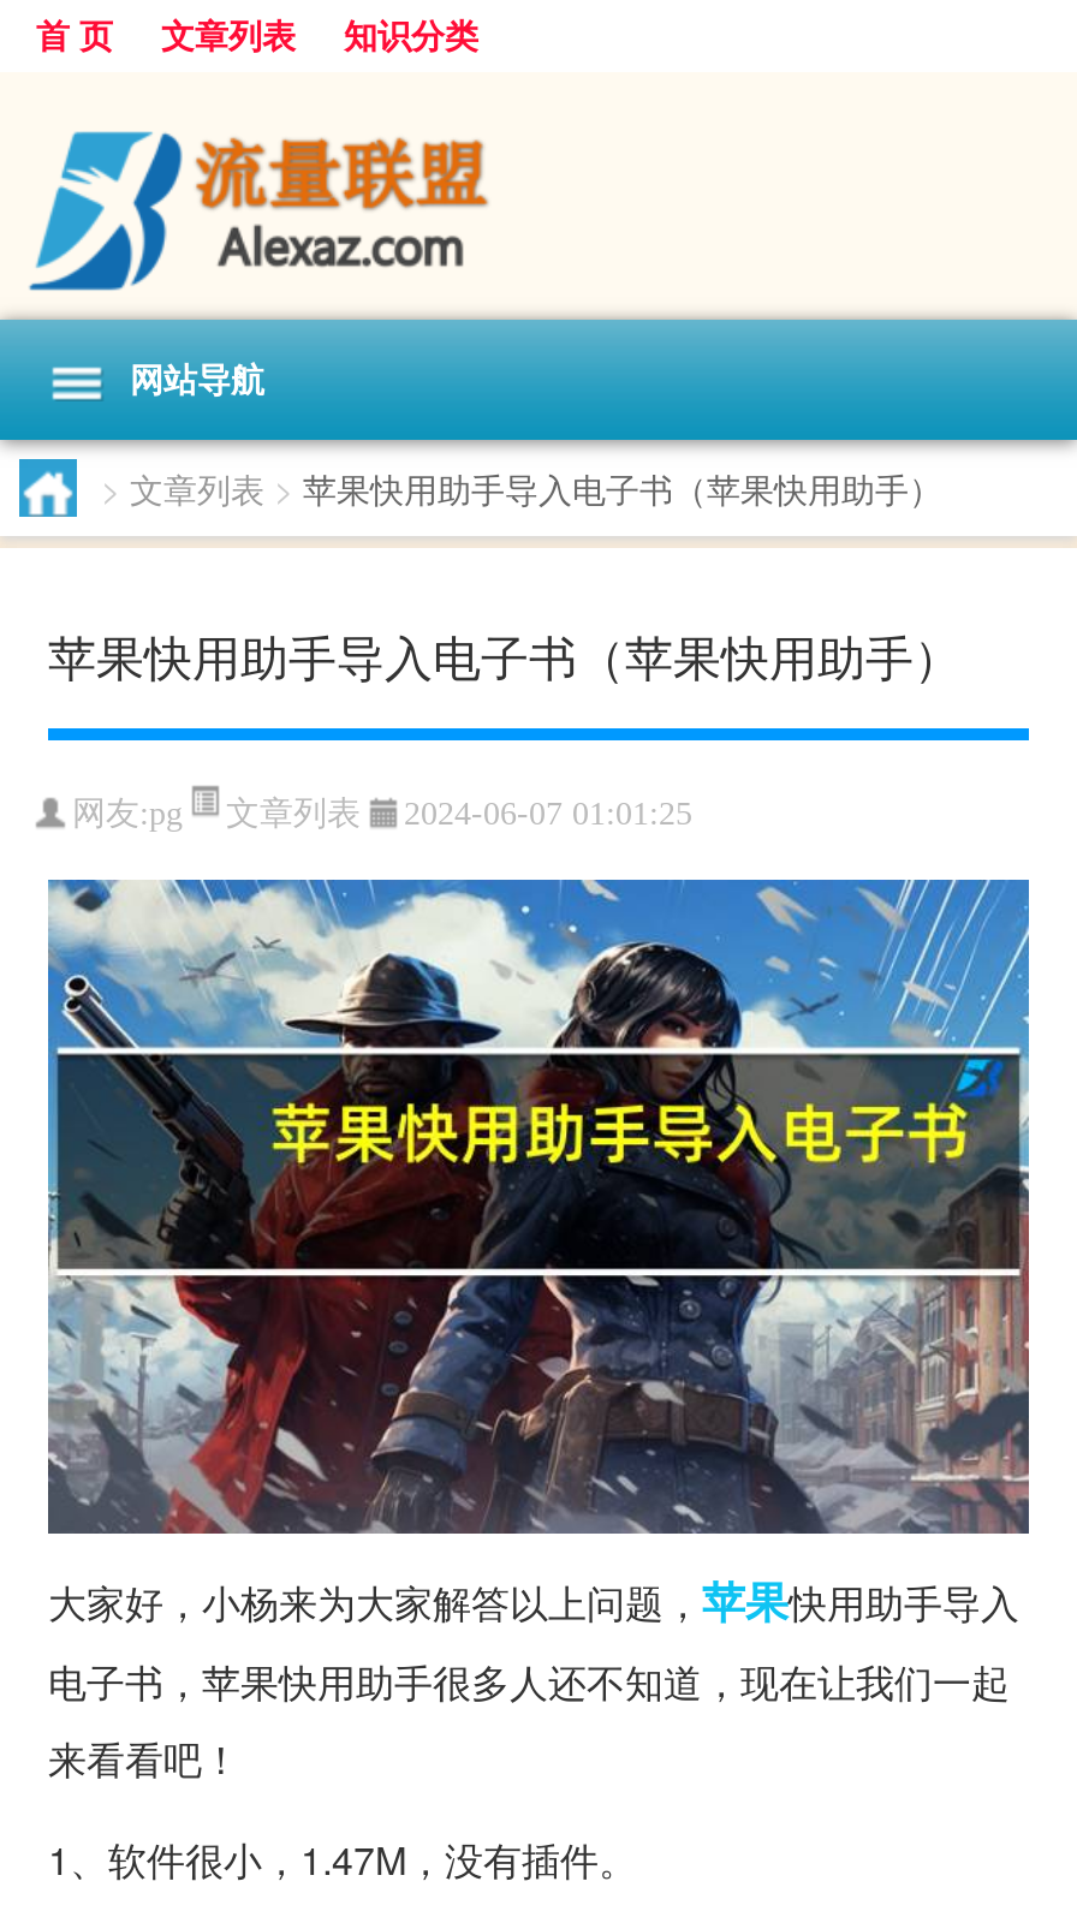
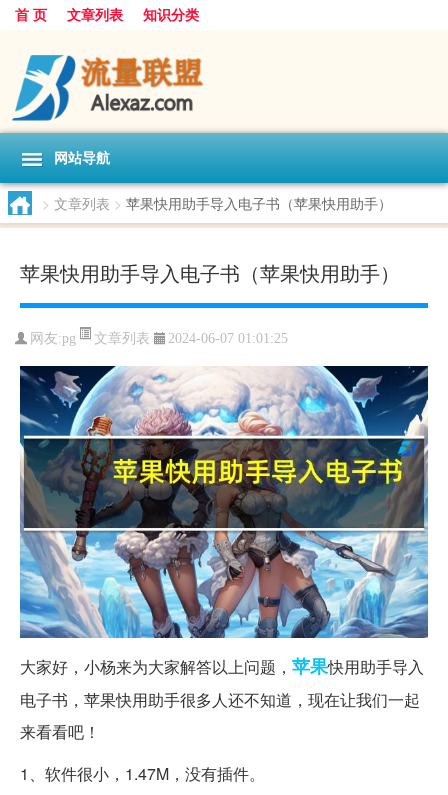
- [image]
+ [image]
